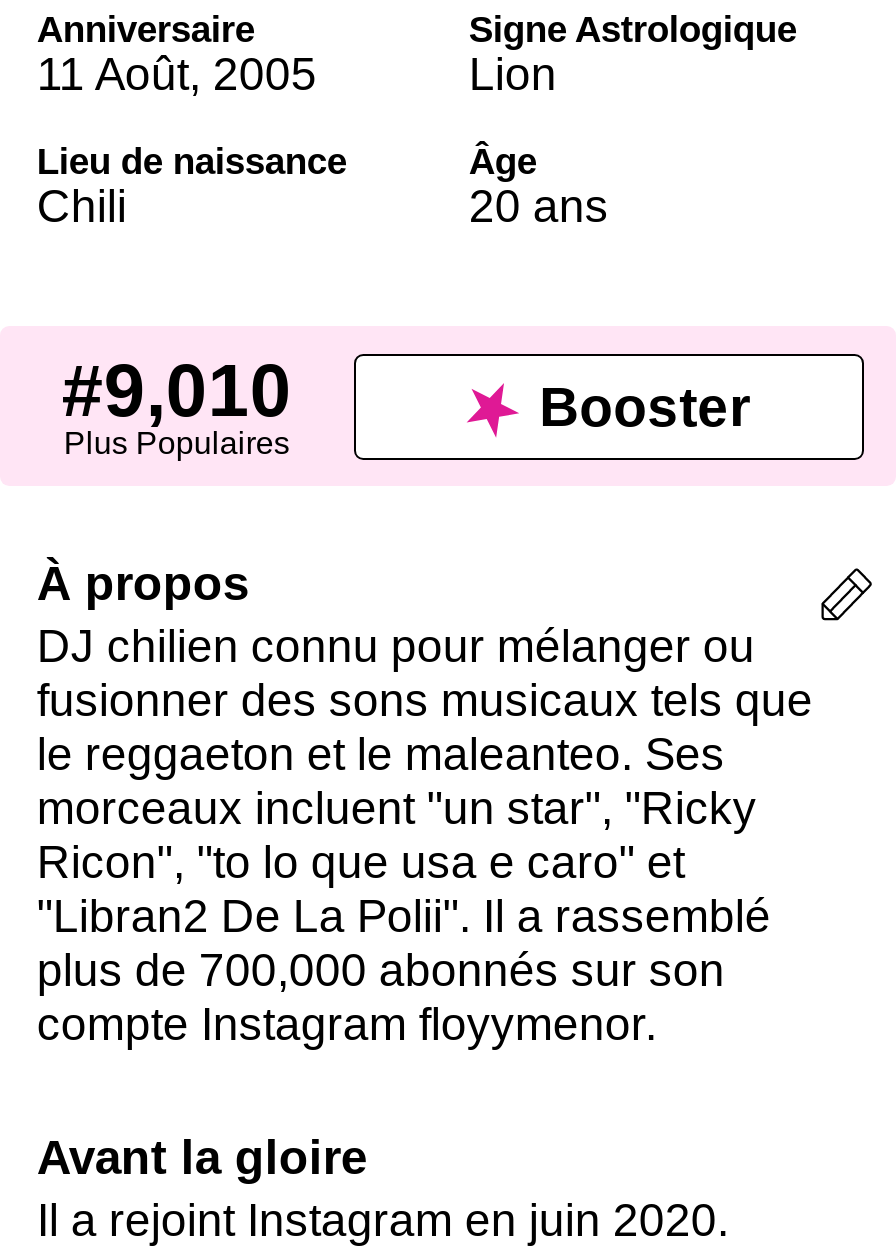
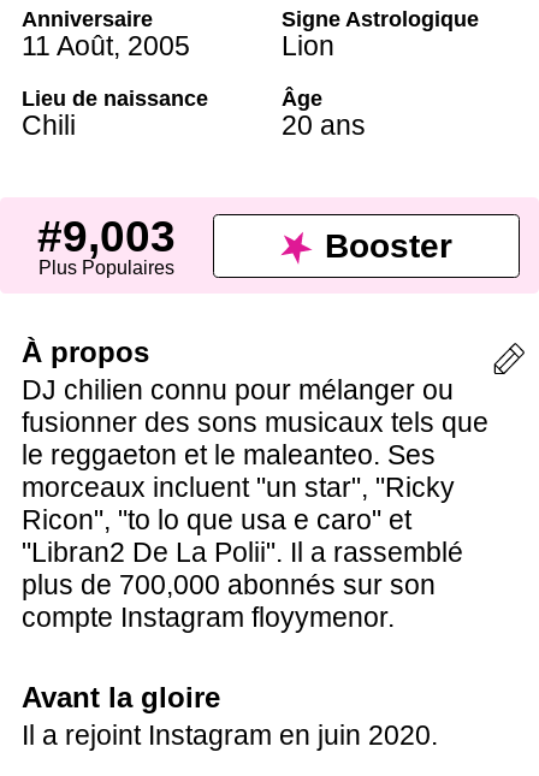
- #9,010
+ #9,003
